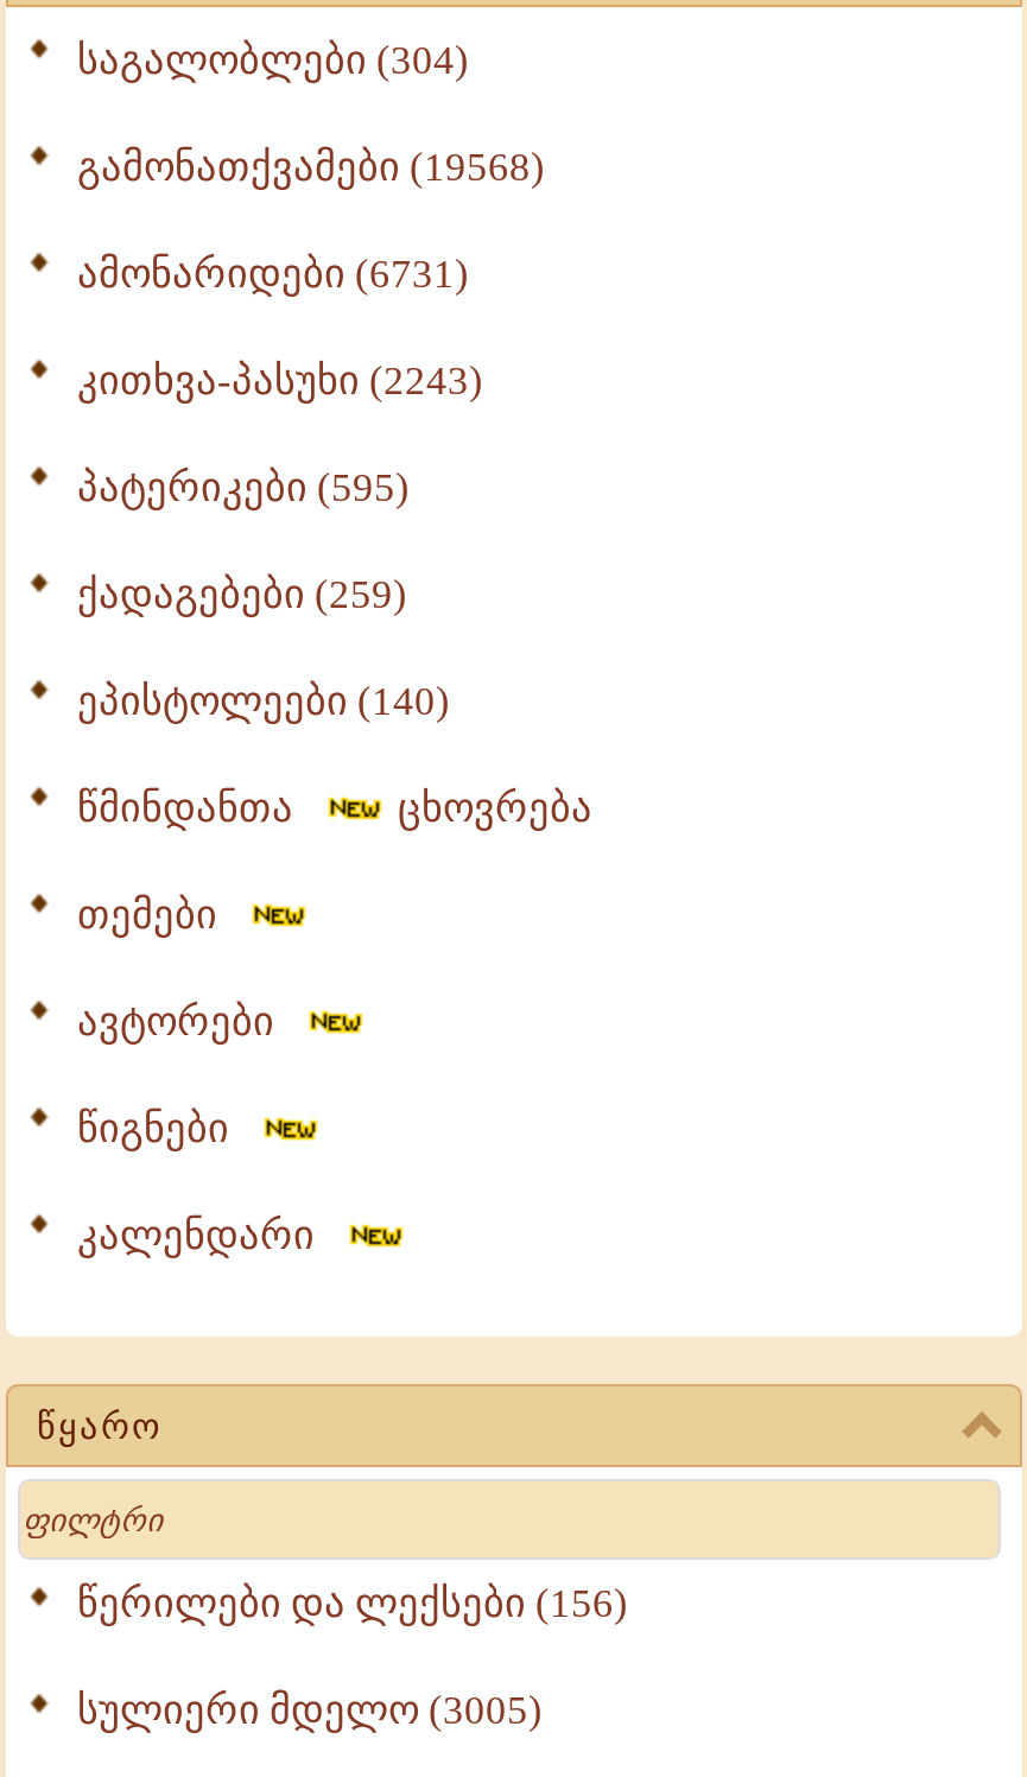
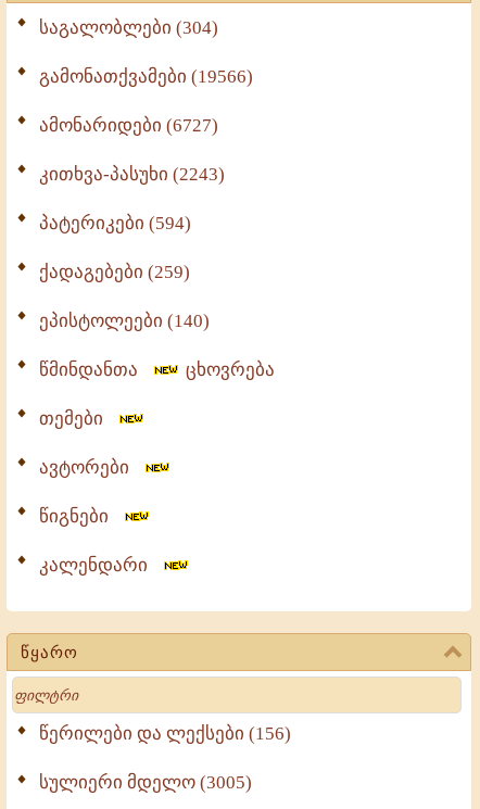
- გამონათქვამები (19568)
+ გამონათქვამები (19566)

- ამონარიდები (6731)
+ ამონარიდები (6727)

- პატერიკები (595)
+ პატერიკები (594)
